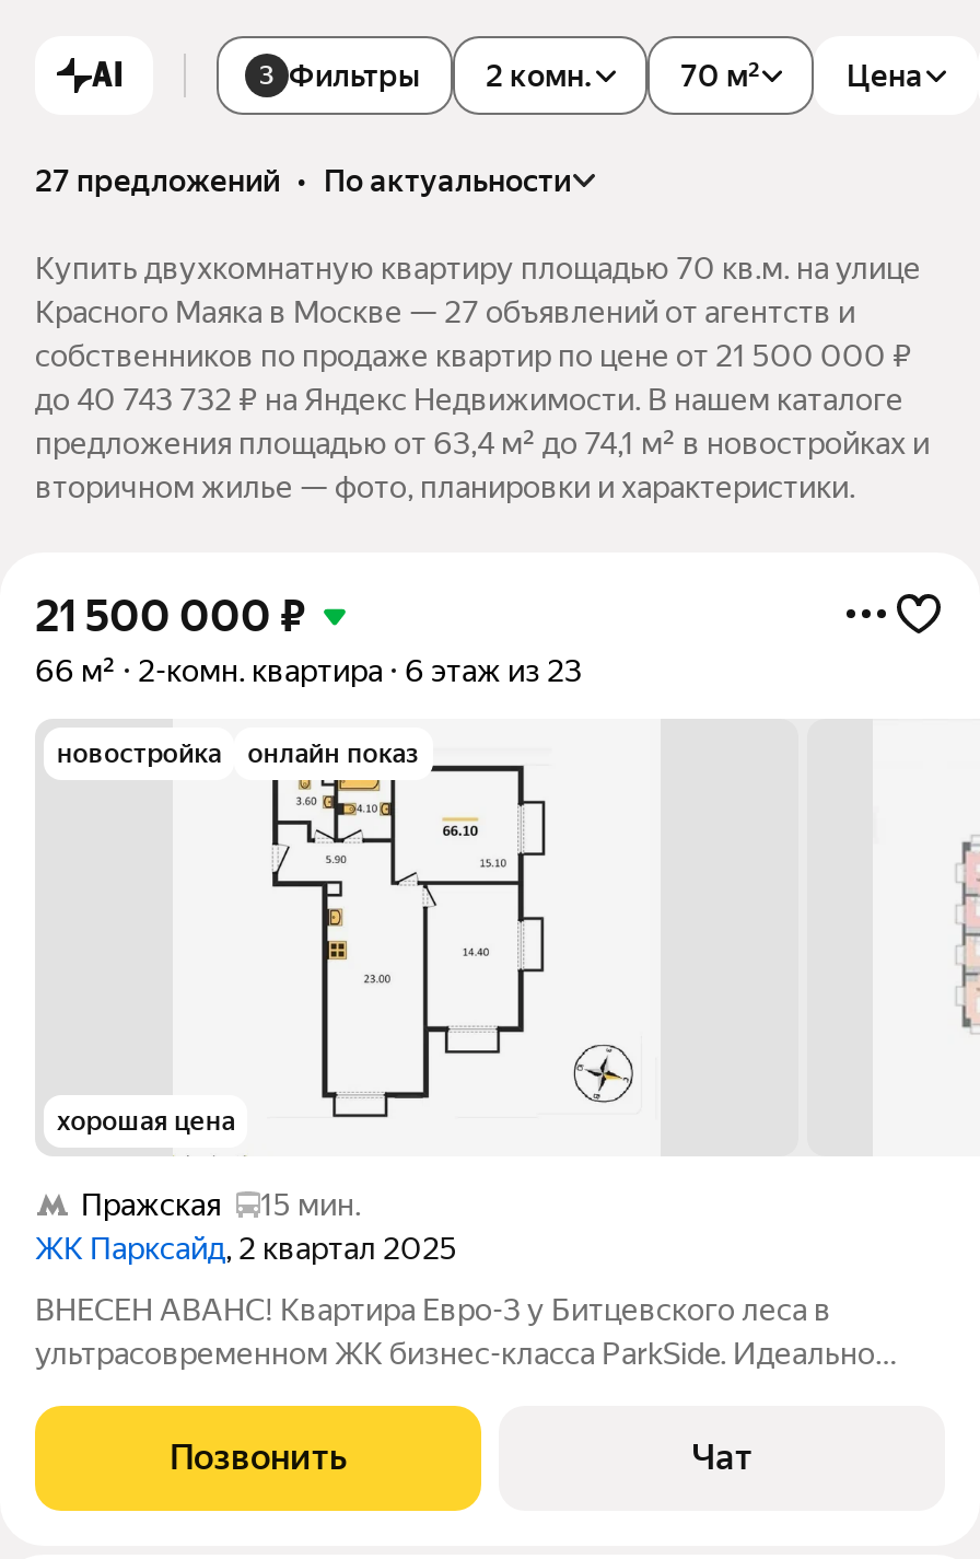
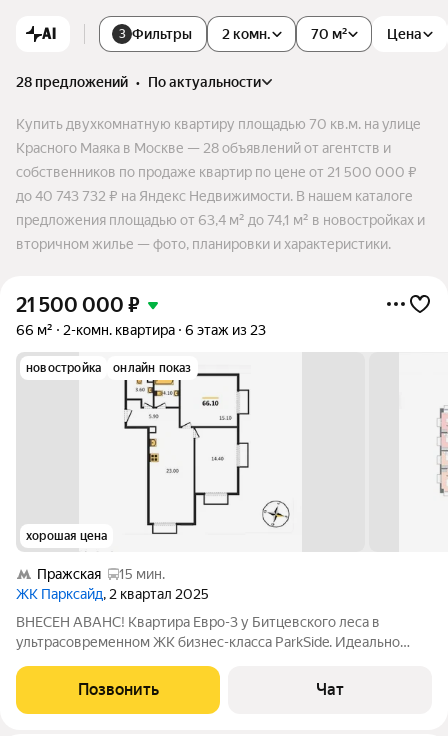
- 27 предложений • по актуальности
+ 28 предложений • по актуальности

- Красного Маяка в Москве — 27 объявлений от агентств и
+ Красного Маяка в Москве — 28 объявлений от агентств и
